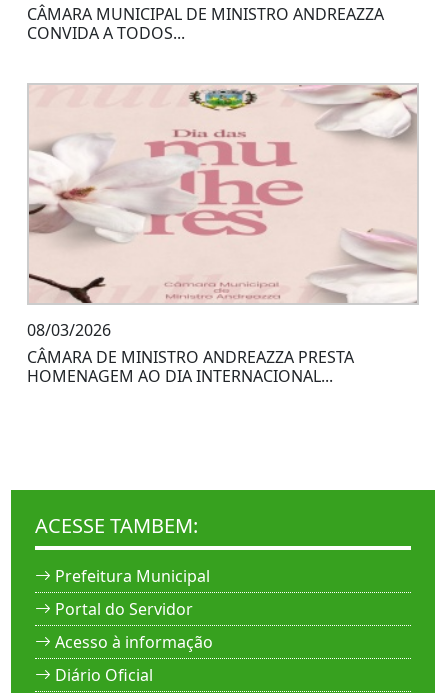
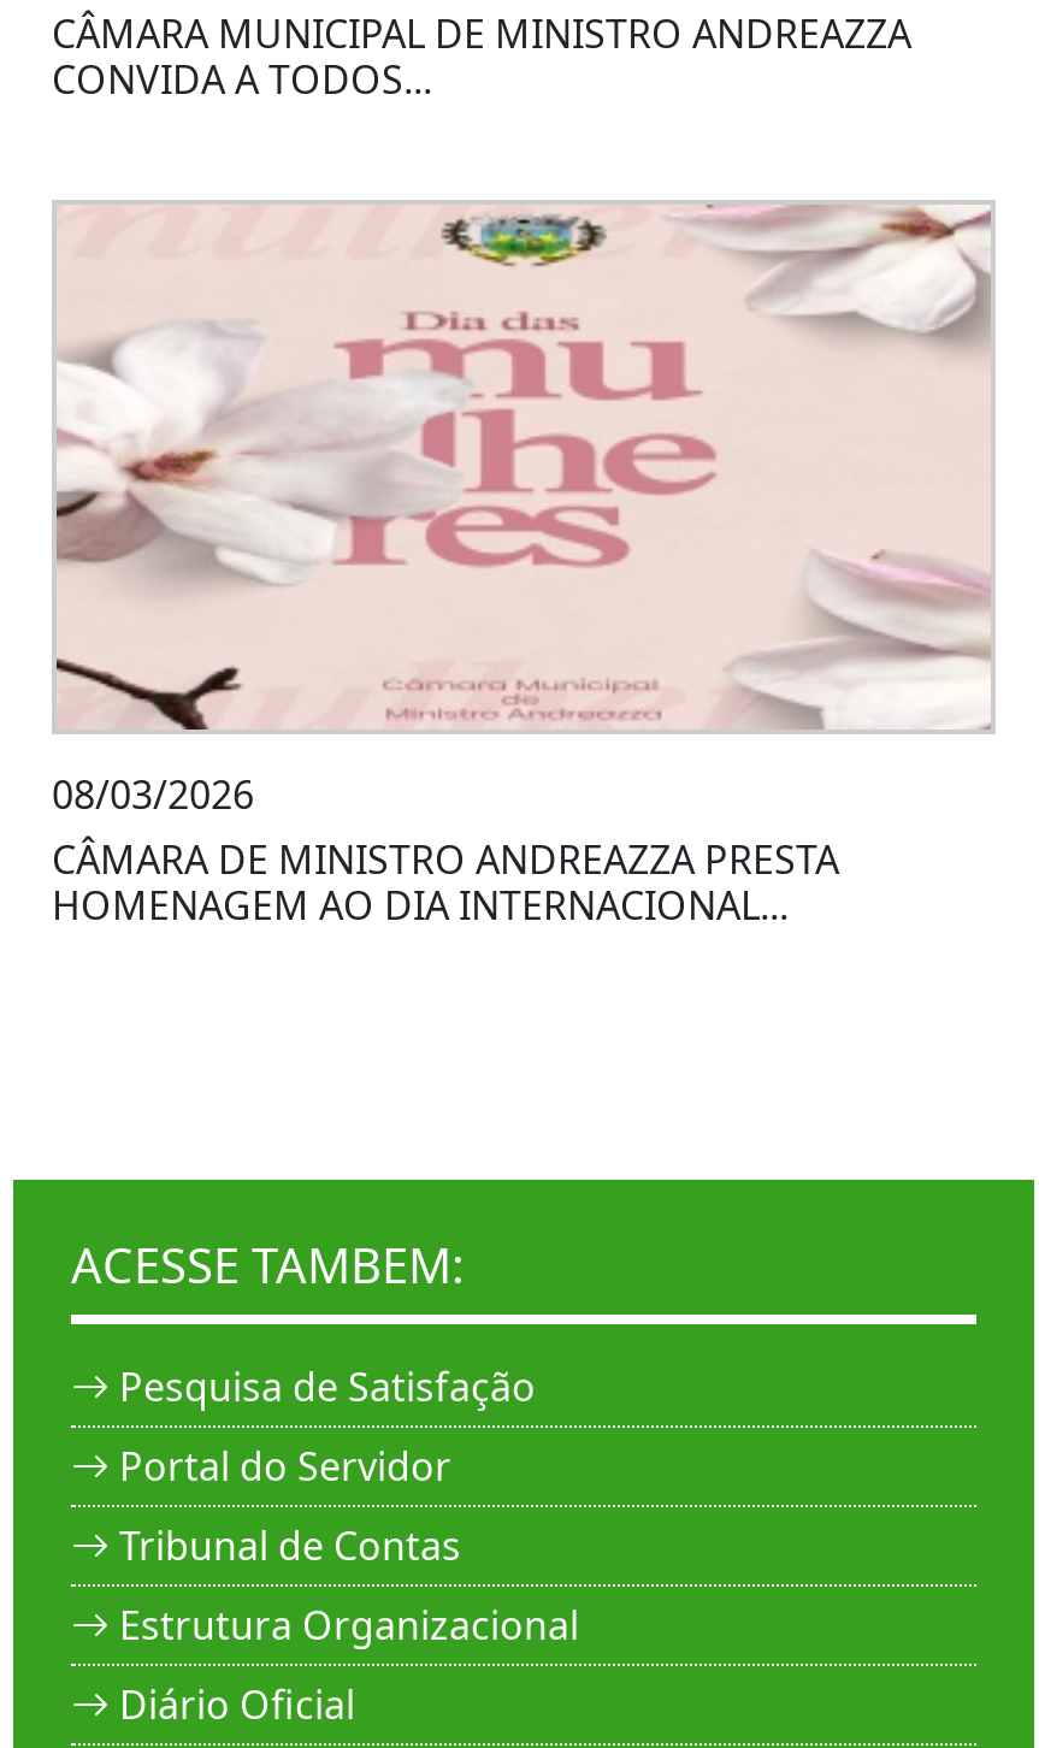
- Prefeitura Municipal
+ Pesquisa de Satisfação

- Acesso à informação
+ Tribunal de Contas
+ Estrutura Organizacional
